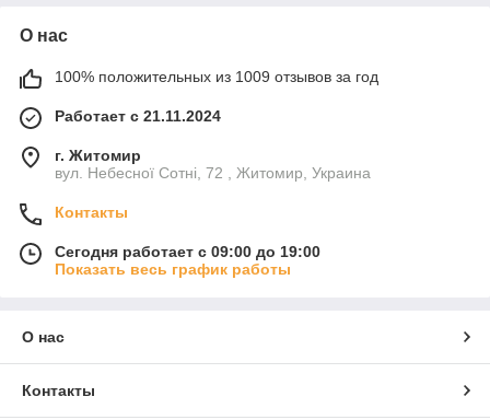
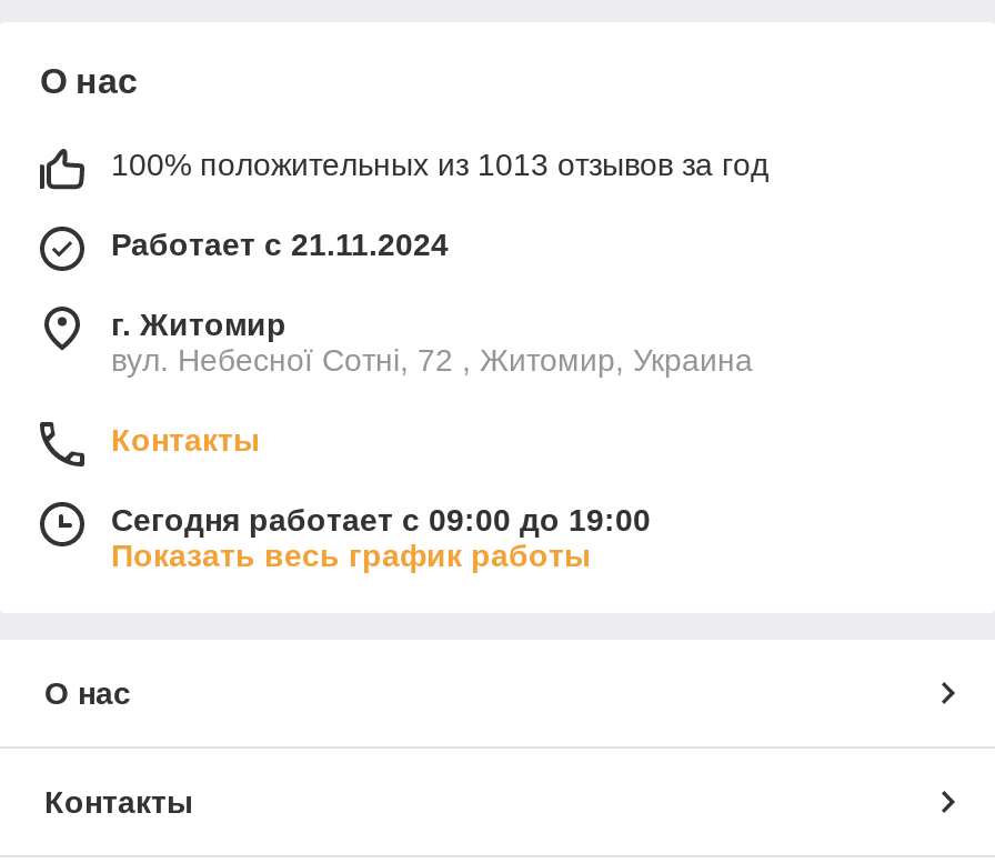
- 100% положительных из 1009 отзывов за год
+ 100% положительных из 1013 отзывов за год
